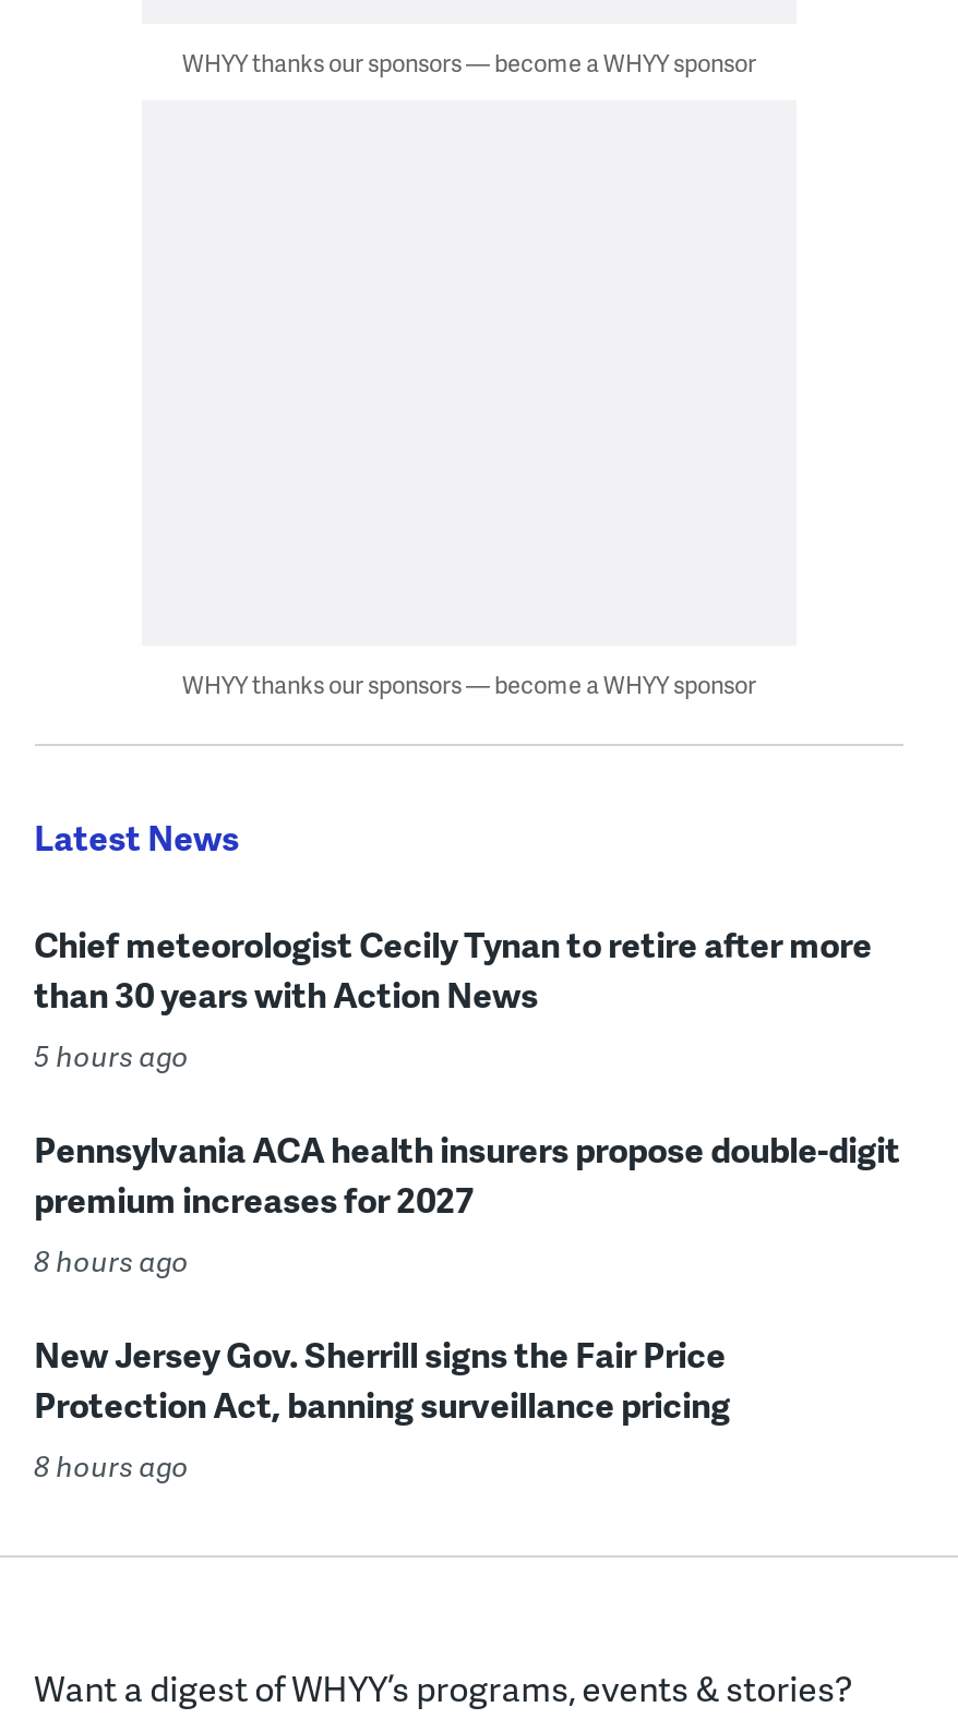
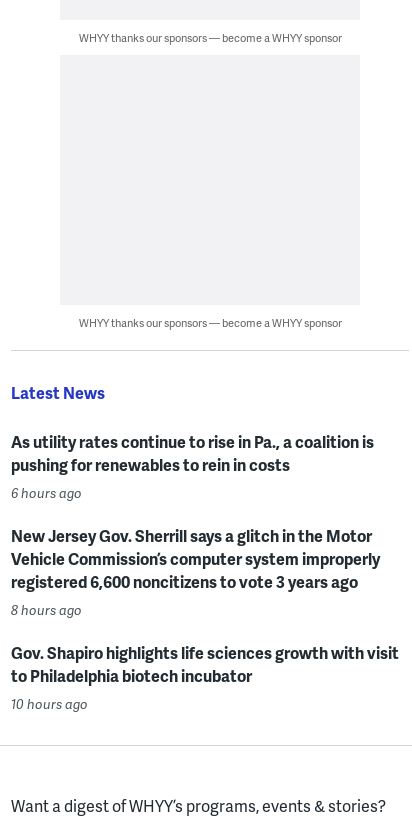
- Chief meteorologist Cecily Tynan to retire after more
- than 30 years with Action News
- 5 hours ago
+ As utility rates continue to rise in Pa., a coalition is
+ pushing for renewables to rein in costs
+ 6 hours ago

- Pennsylvania ACA health insurers propose double-digit
- premium increases for 2027
+ New Jersey Gov. Sherrill says a glitch in the Motor
+ Vehicle Commission’s computer system improperly
+ registered 6,600 noncitizens to vote 3 years ago

- New Jersey Gov. Sherrill signs the Fair Price
- Protection Act, banning surveillance pricing
- 8 hours ago
+ Gov. Shapiro highlights life sciences growth with visit
+ to Philadelphia biotech incubator
+ 10 hours ago
